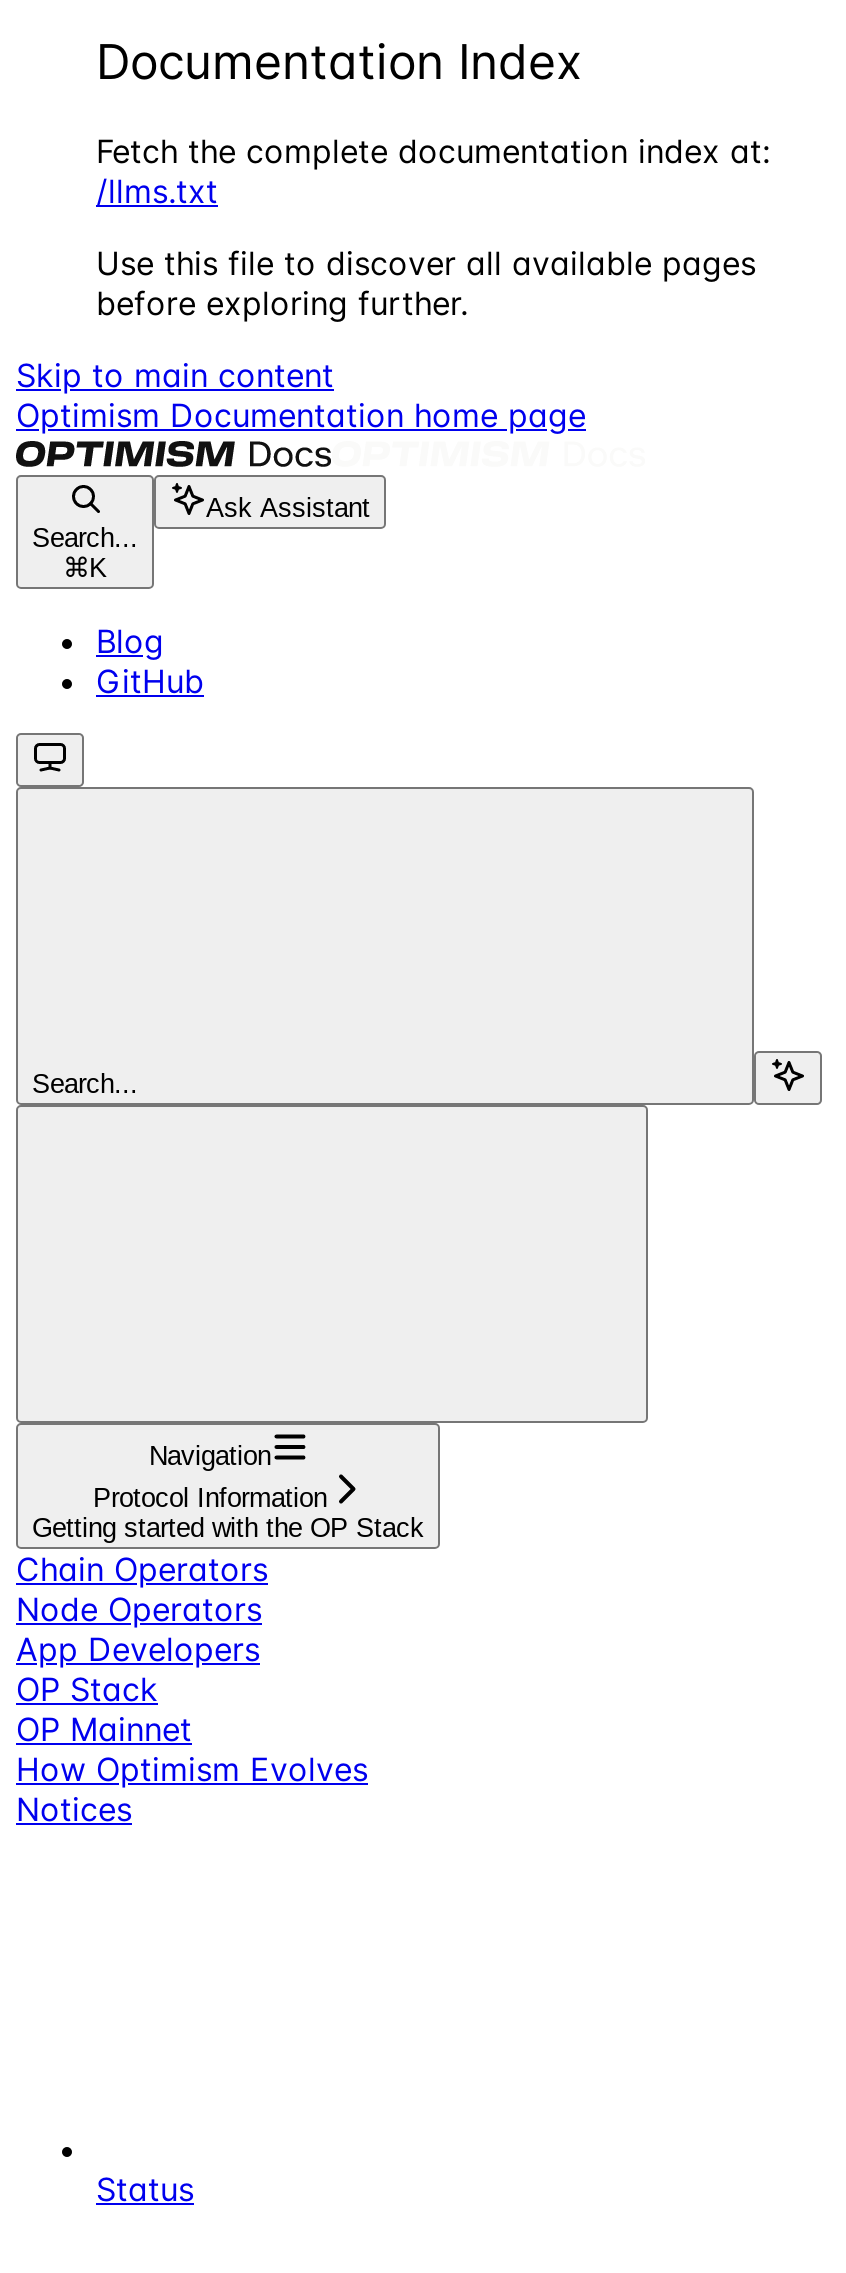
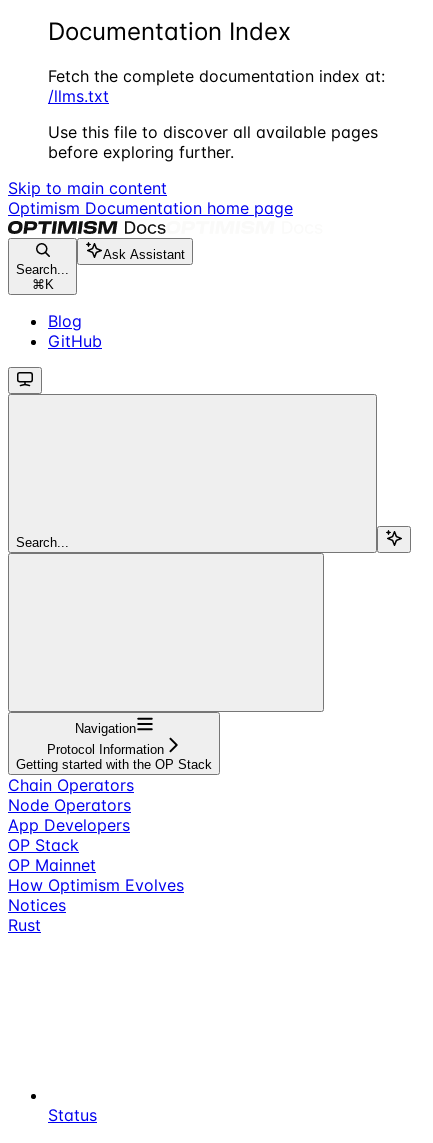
+ Rust
